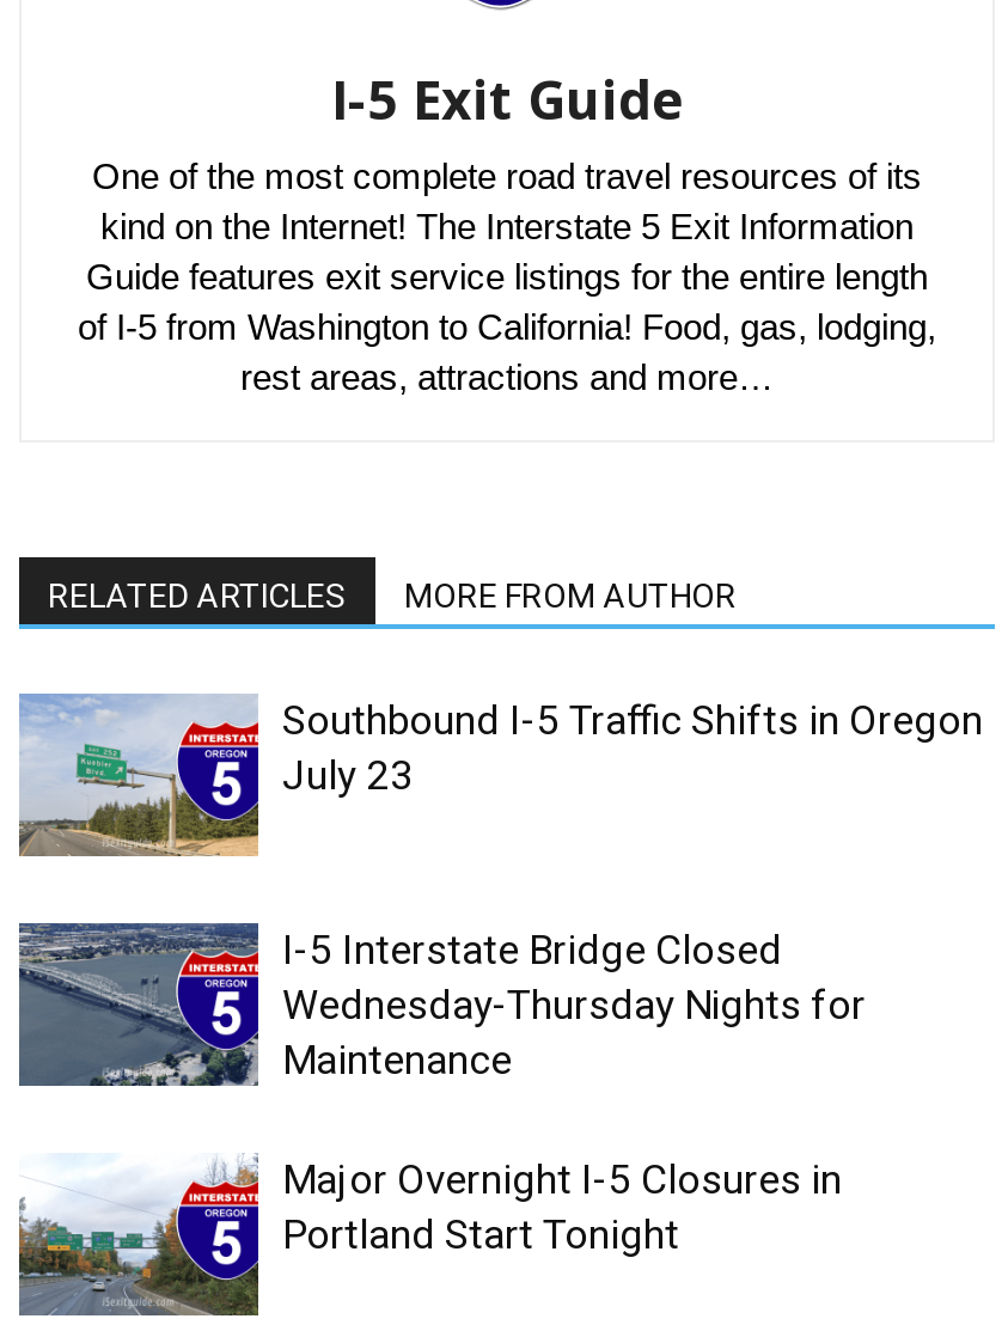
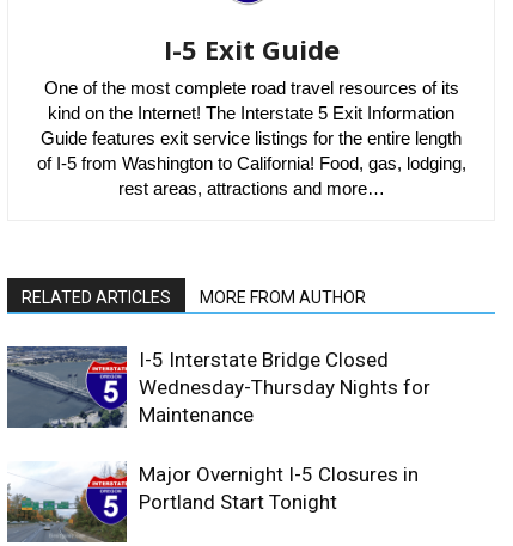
- [image]
- Southbound I-5 Traffic Shifts in Oregon
- July 23
